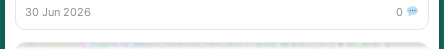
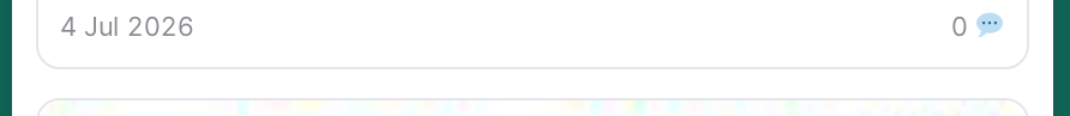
- 30 Jun 2026
+ 4 Jul 2026
